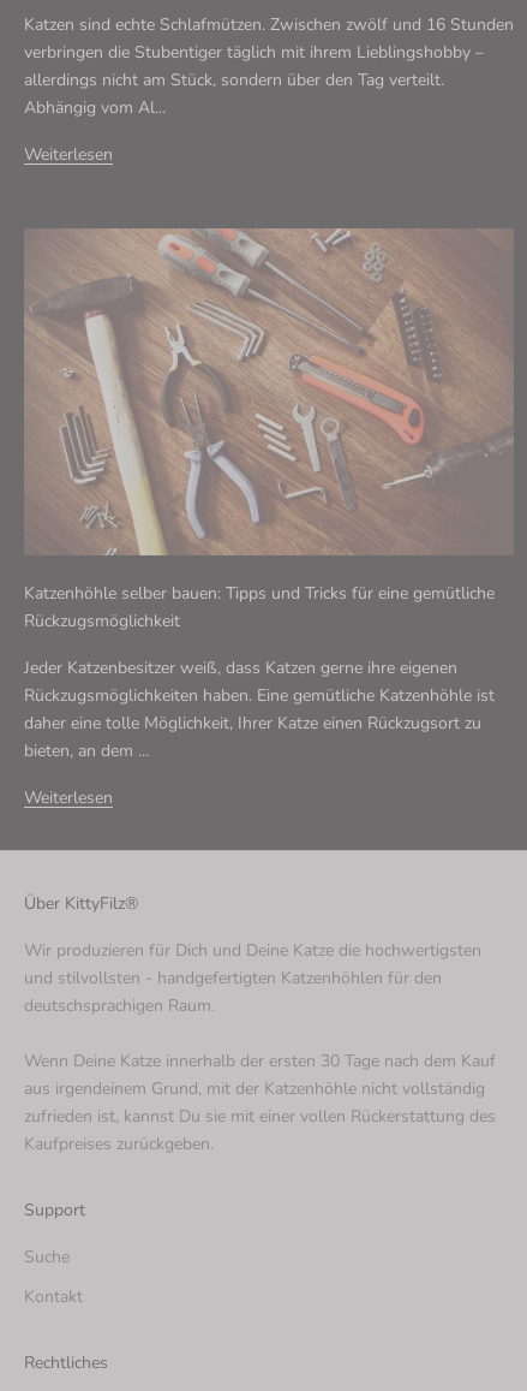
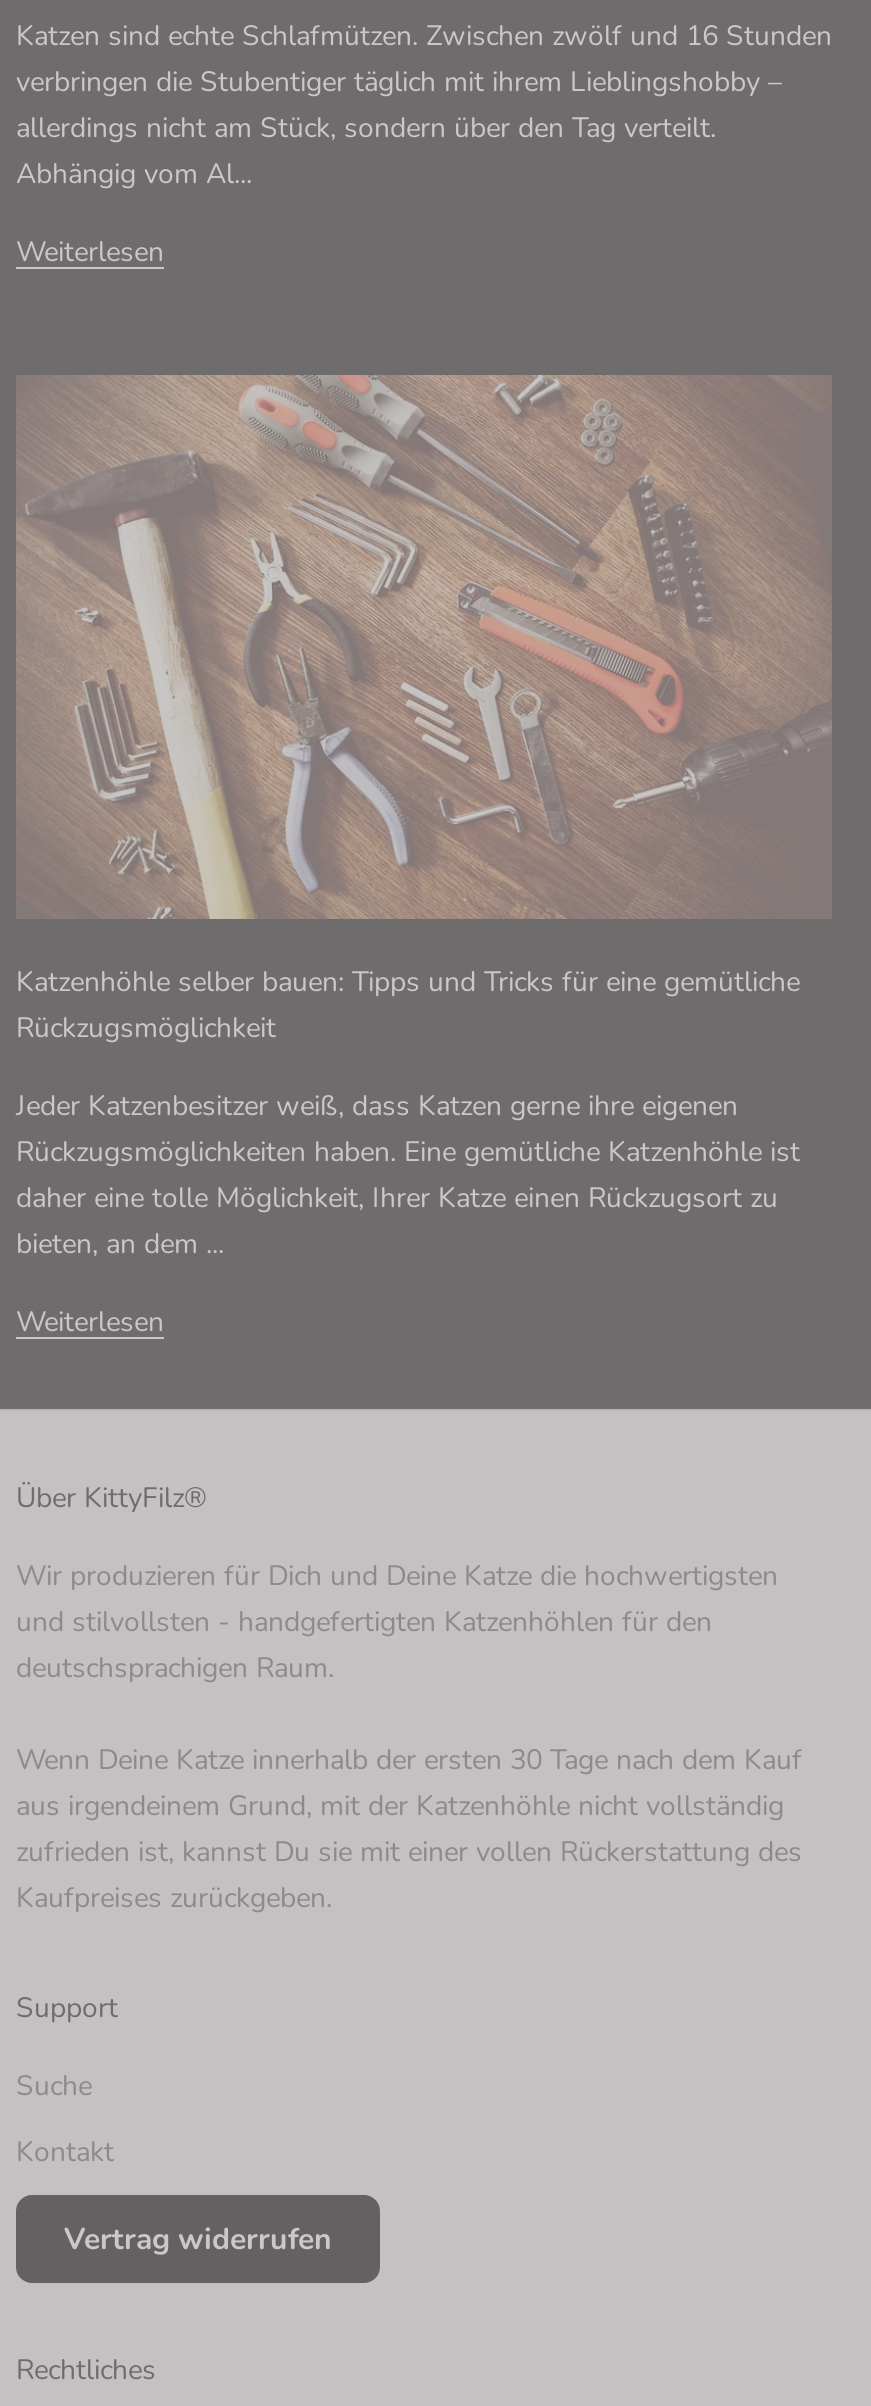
+ Vertrag widerrufen
